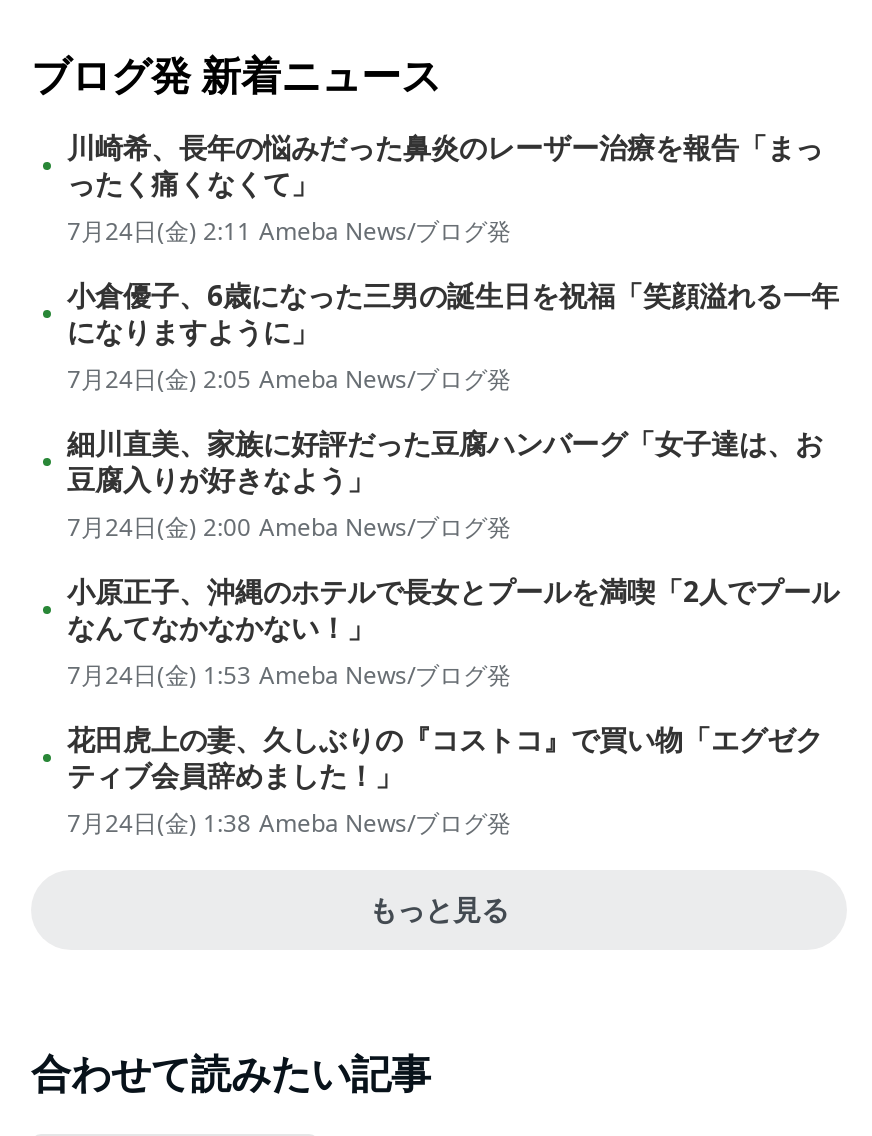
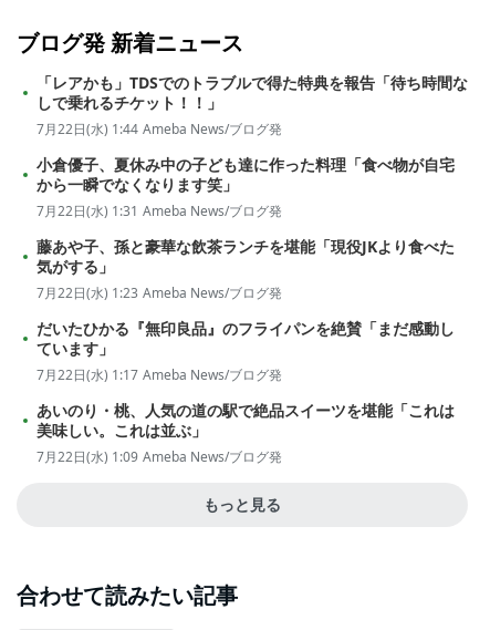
- 川崎希、長年の悩みだった鼻炎のレーザー治療を報告「まっ
- ったく痛くなくて」
- 7月24日(金) 2:11 Ameba News/ブログ発
+ 「レアかも」TDSでのトラブルで得た特典を報告「待ち時間な
+ しで乗れるチケット！！」
+ 7月22日(水) 1:44 Ameba News/ブログ発

- 小倉優子、6歳になった三男の誕生日を祝福「笑顔溢れる一年
- になりますように」
- 7月24日(金) 2:05 Ameba News/ブログ発
+ 小倉優子、夏休み中の子ども達に作った料理「食べ物が自宅
+ から一瞬でなくなります笑」
+ 7月22日(水) 1:31 Ameba News/ブログ発

- 細川直美、家族に好評だった豆腐ハンバーグ「女子達は、お
- 豆腐入りが好きなよう」
- 7月24日(金) 2:00 Ameba News/ブログ発
+ 藤あや子、孫と豪華な飲茶ランチを堪能「現役JKより食べた
+ 気がする」
+ 7月22日(水) 1:23 Ameba News/ブログ発

- 小原正子、沖縄のホテルで長女とプールを満喫「2人でプール
- なんてなかなかない！」
- 7月24日(金) 1:53 Ameba News/ブログ発
+ だいたひかる『無印良品』のフライパンを絶賛「まだ感動し
+ ています」
+ 7月22日(水) 1:17 Ameba News/ブログ発

- 花田虎上の妻、久しぶりの『コストコ』で買い物「エグゼク
- ティブ会員辞めました！」
- 7月24日(金) 1:38 Ameba News/ブログ発
+ あいのり・桃、人気の道の駅で絶品スイーツを堪能「これは
+ 美味しい。これは並ぶ」
+ 7月22日(水) 1:09 Ameba News/ブログ発
